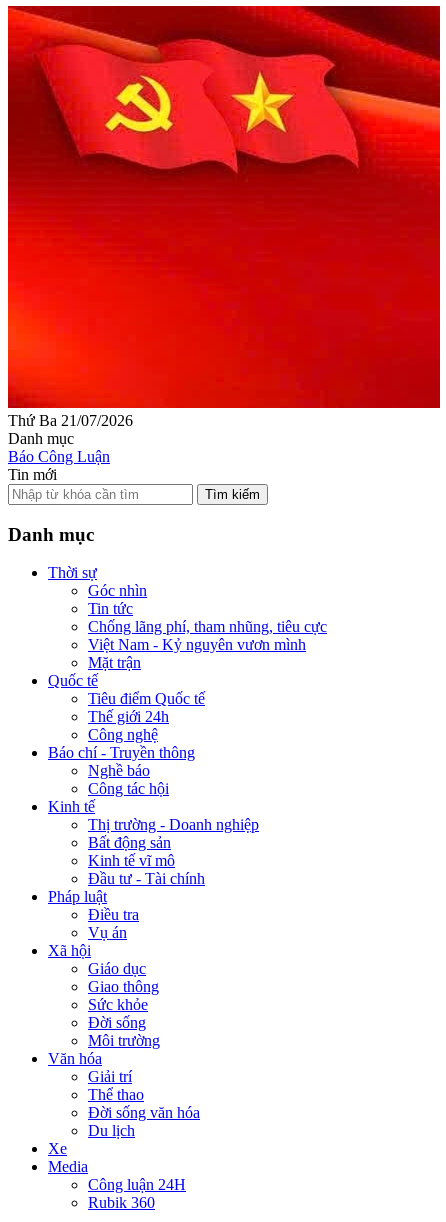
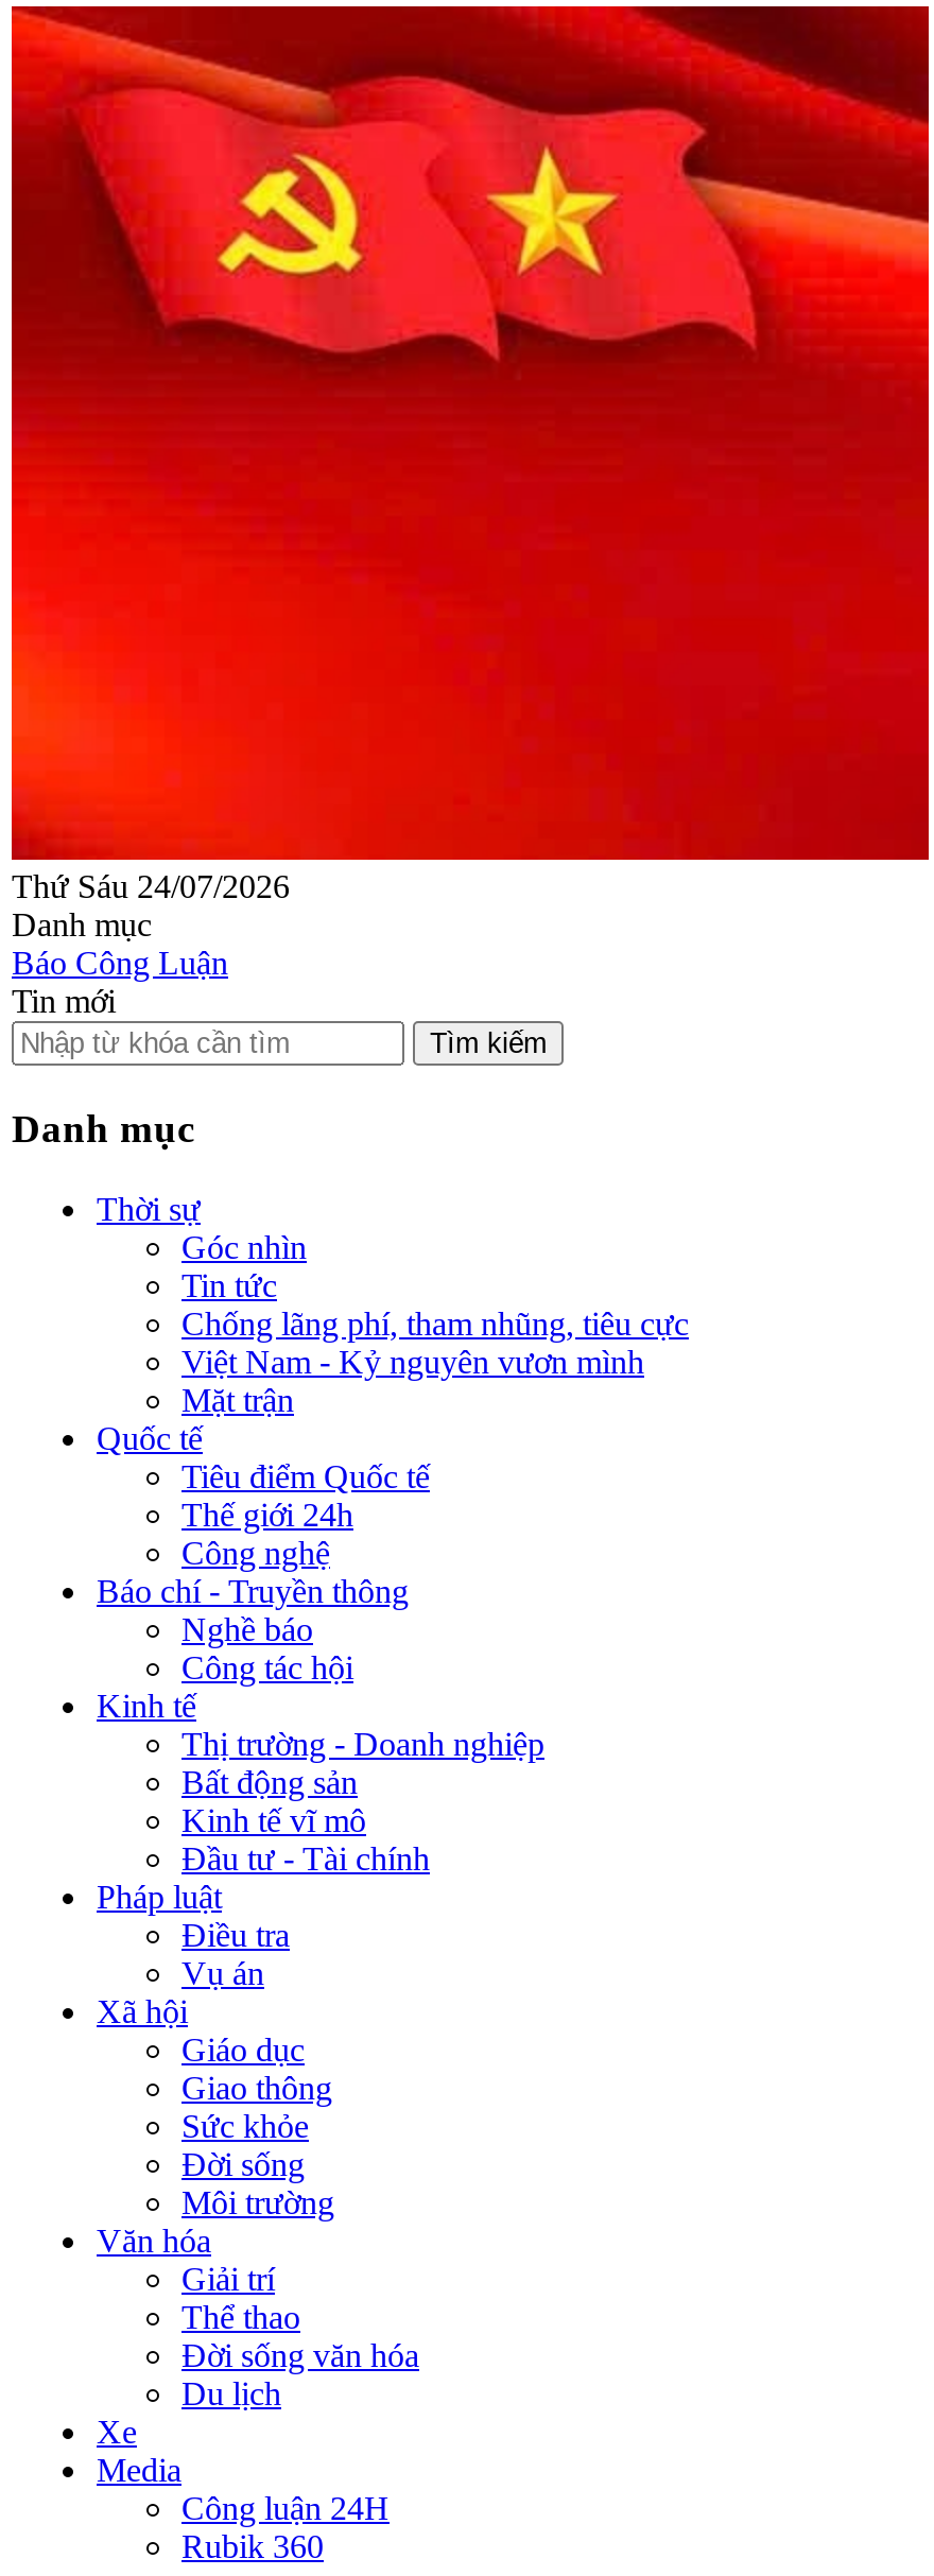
- Thứ Ba 21/07/2026
+ Thứ Sáu 24/07/2026
